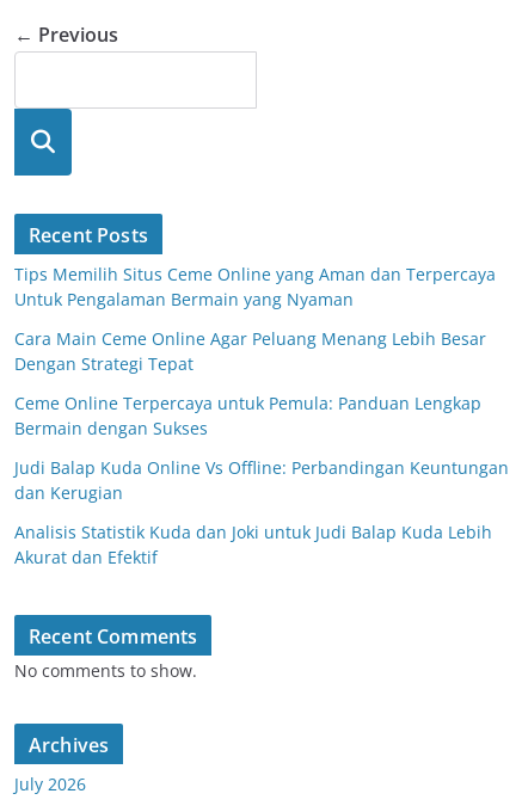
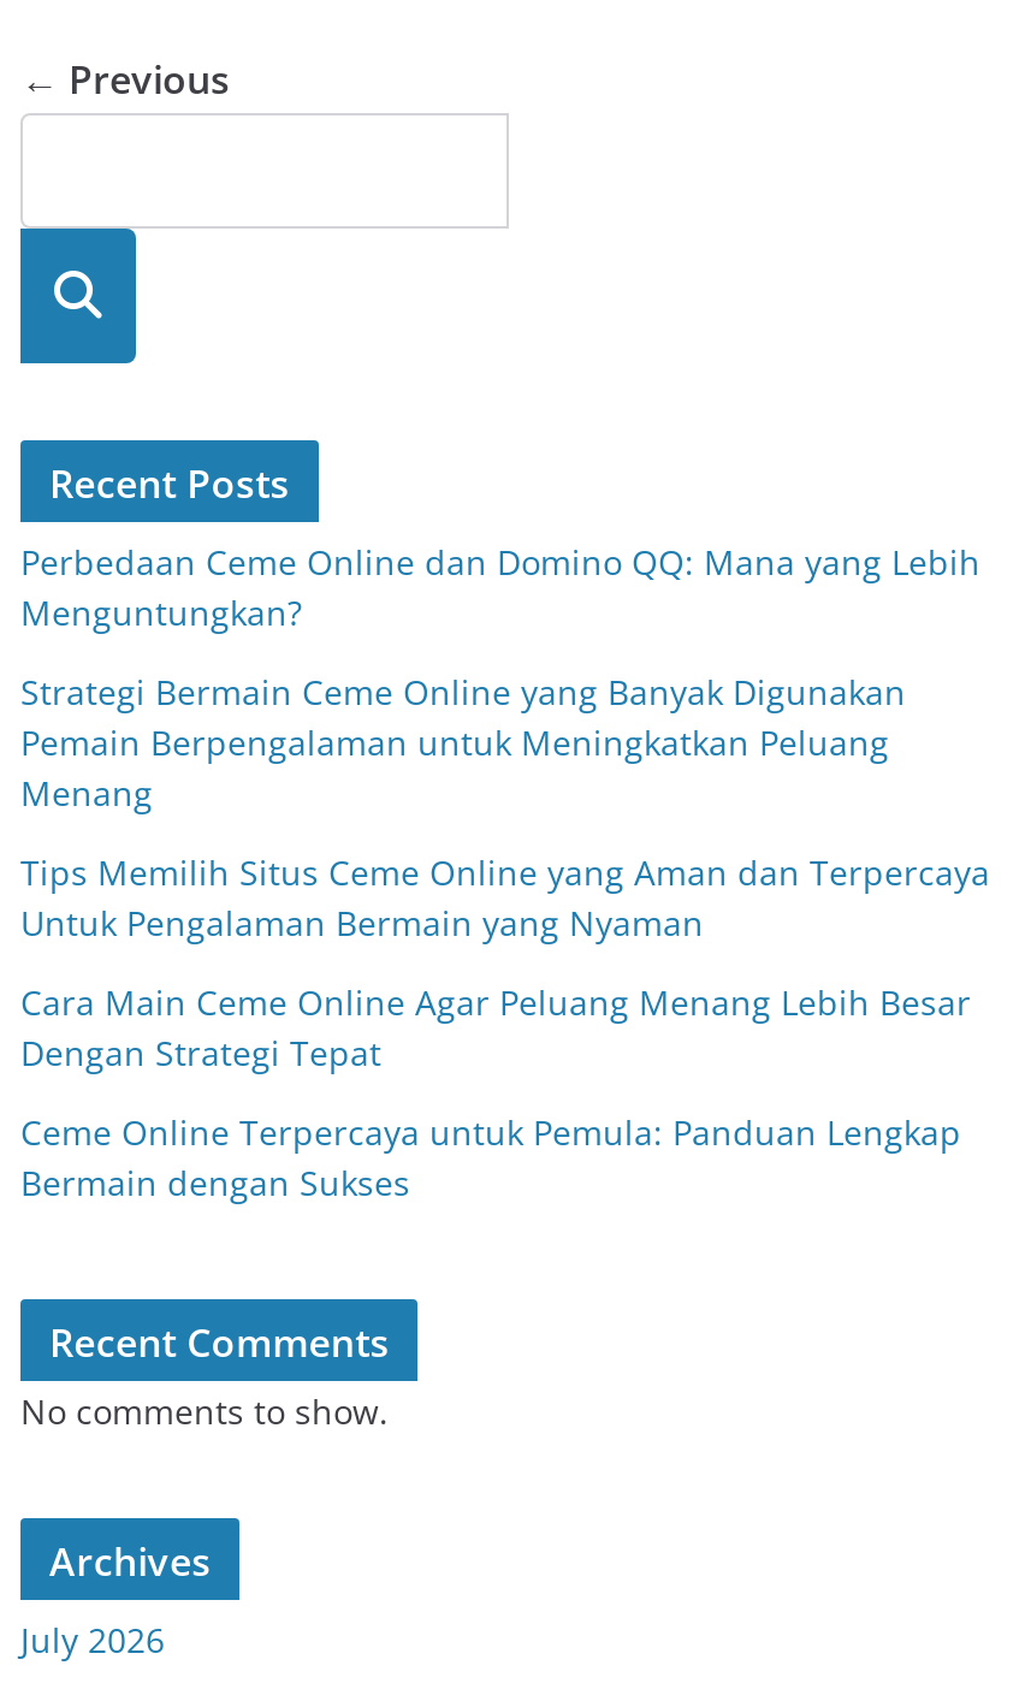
+ Perbedaan Ceme Online dan Domino QQ: Mana yang Lebih
+ Menguntungkan?
+ Strategi Bermain Ceme Online yang Banyak Digunakan
+ Pemain Berpengalaman untuk Meningkatkan Peluang
+ Menang

moved down: Tips Memilih Situs Ceme Online yang Aman dan Terpercaya | Untuk Pengalaman Bermain yang Nyaman | Cara Main Ceme Online Agar Peluang Menang Lebih Besar | Dengan Strategi Tepat | Ceme Online Terpercaya untuk Pemula: Panduan Lengkap | Bermain dengan Sukses

- Judi Balap Kuda Online Vs Offline: Perbandingan Keuntungan
- dan Kerugian
- Analisis Statistik Kuda dan Joki untuk Judi Balap Kuda Lebih
- Akurat dan Efektif
